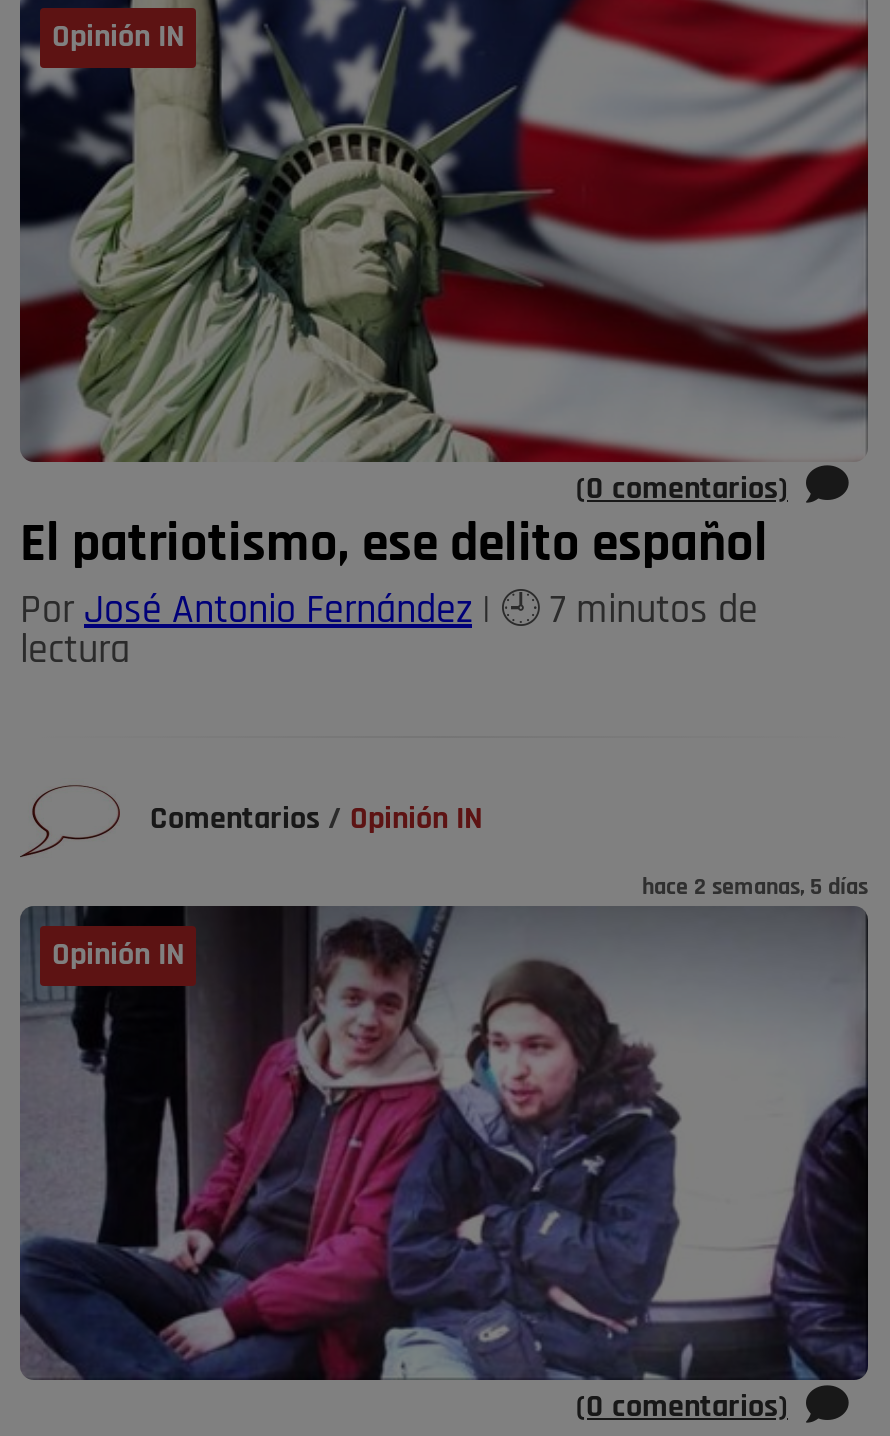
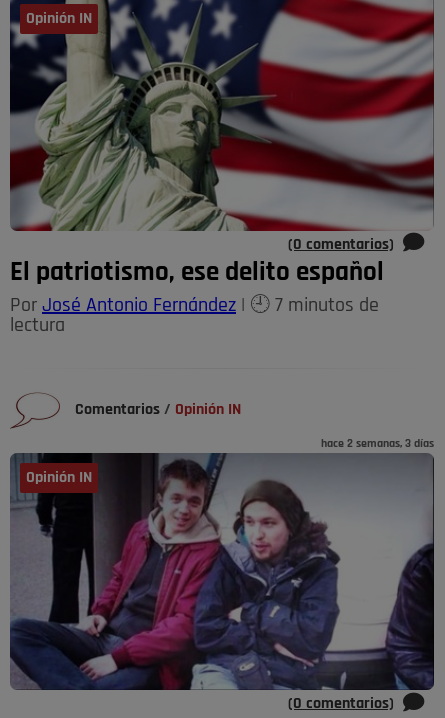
- hace 2 semanas, 5 días
+ hace 2 semanas, 3 días
